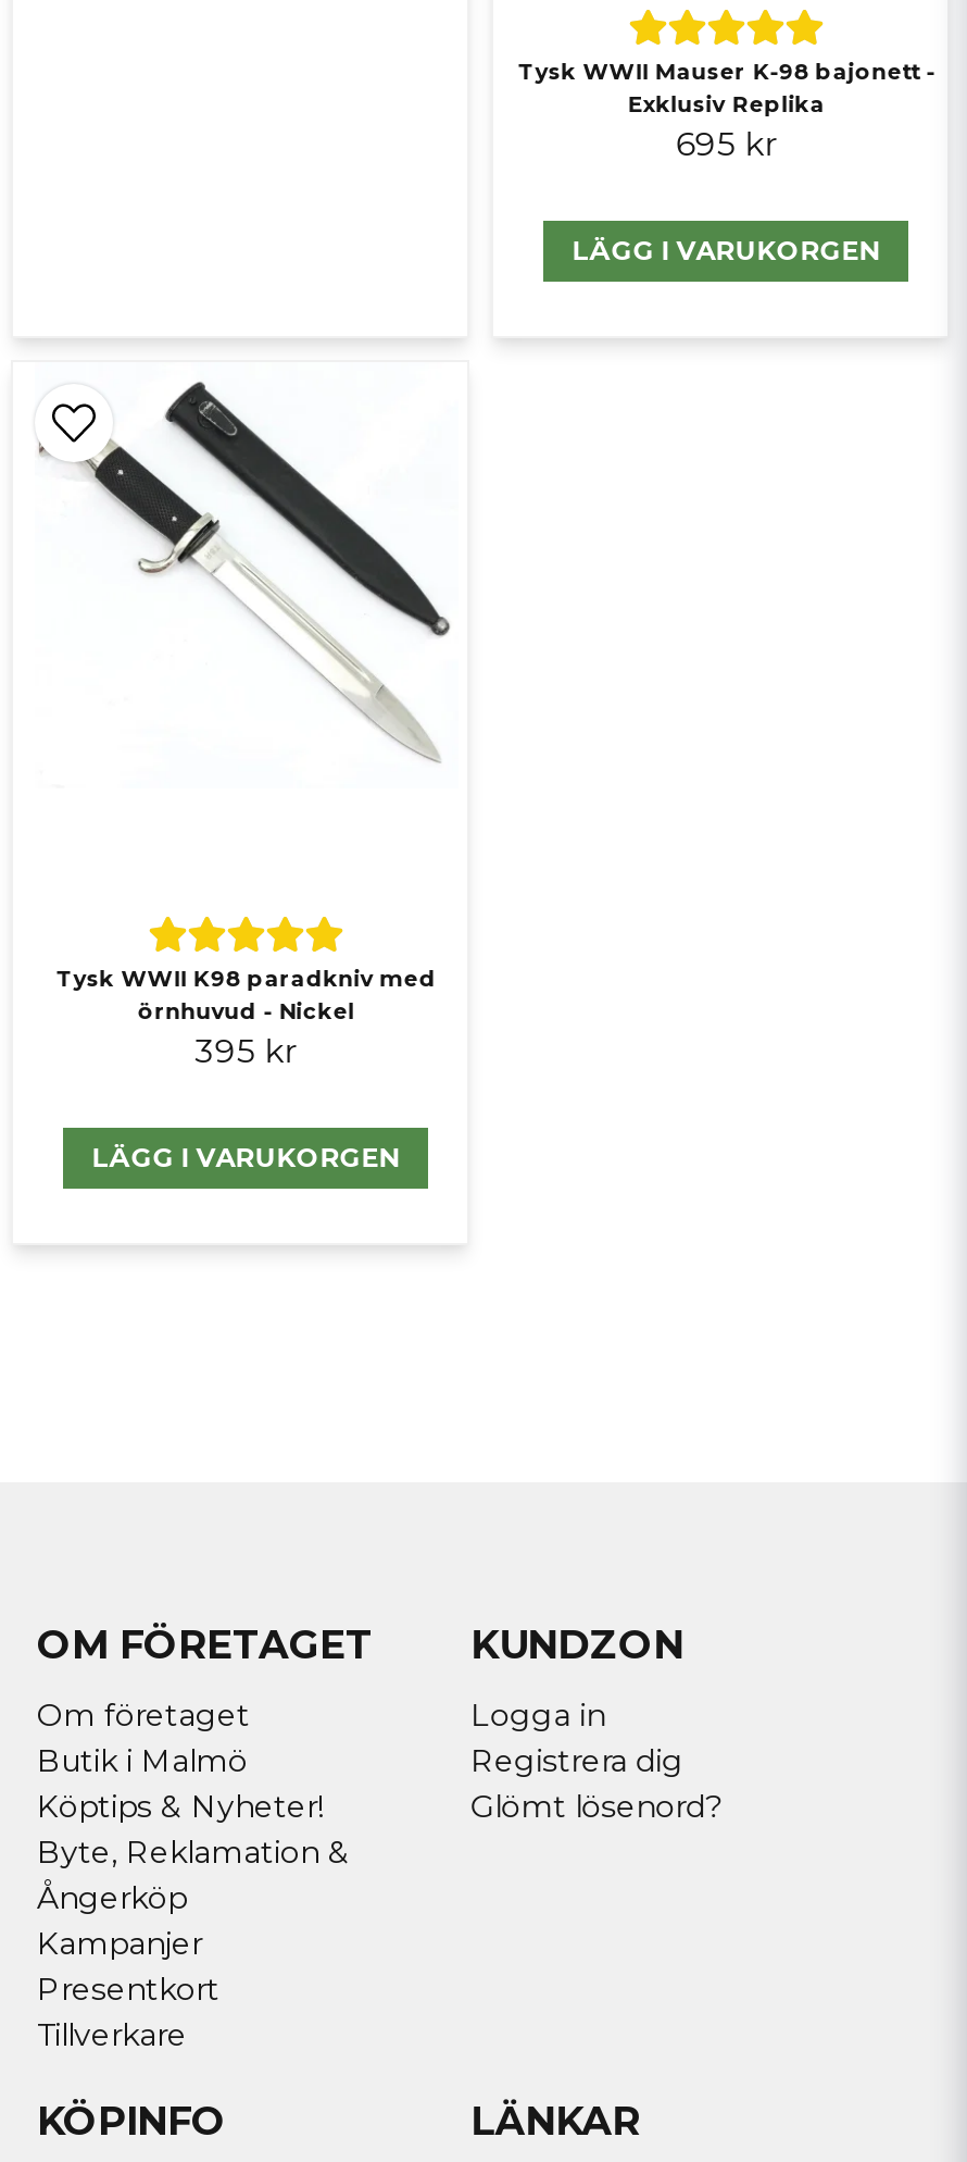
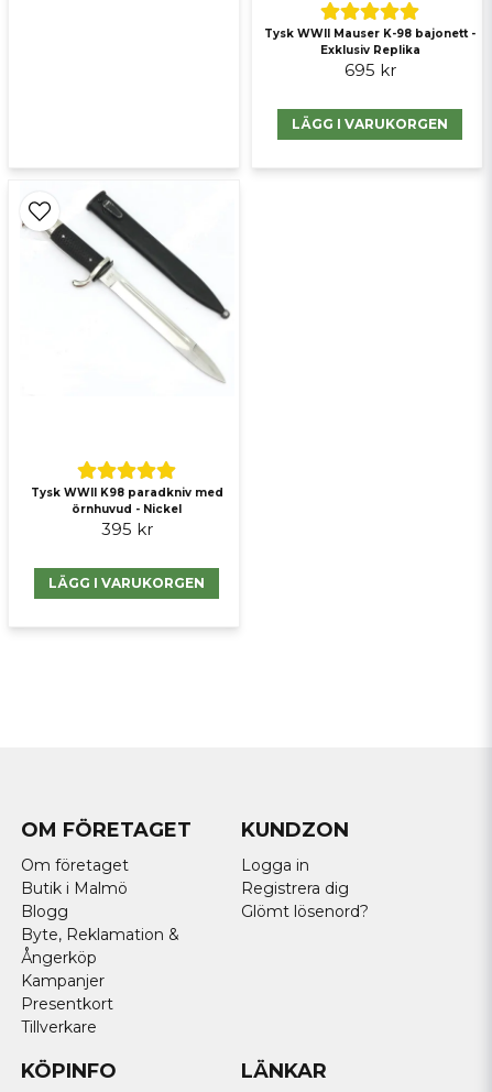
- Köptips & Nyheter!
+ Blogg
